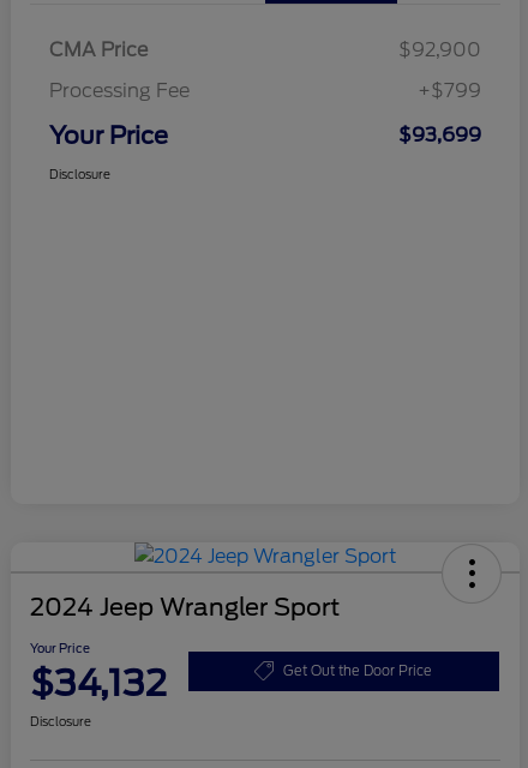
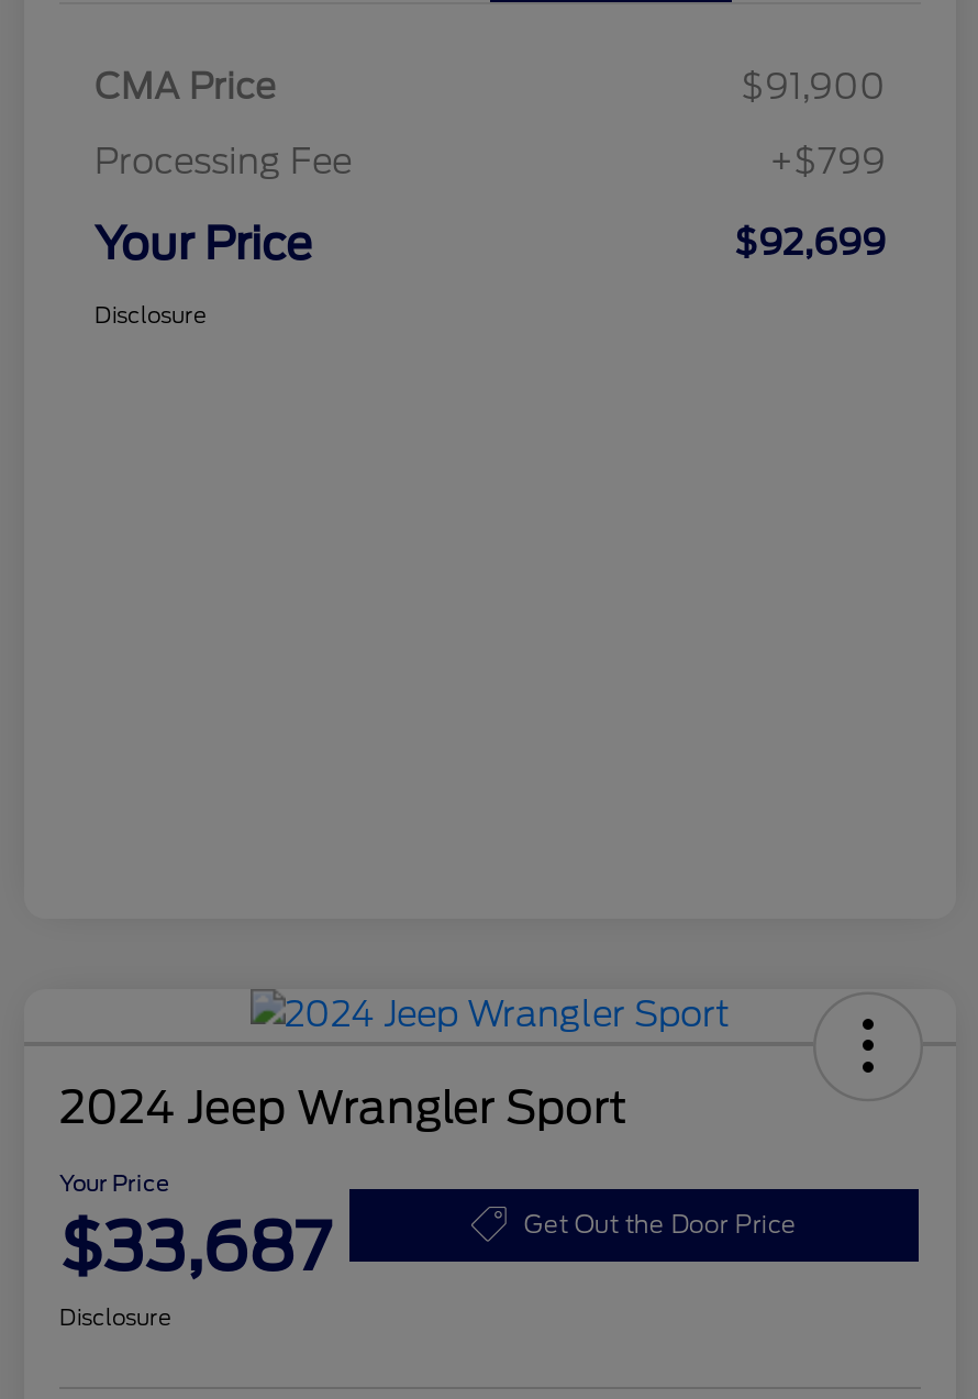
- $92,900
+ $91,900

- $93,699
+ $92,699

- $34,132
+ $33,687
